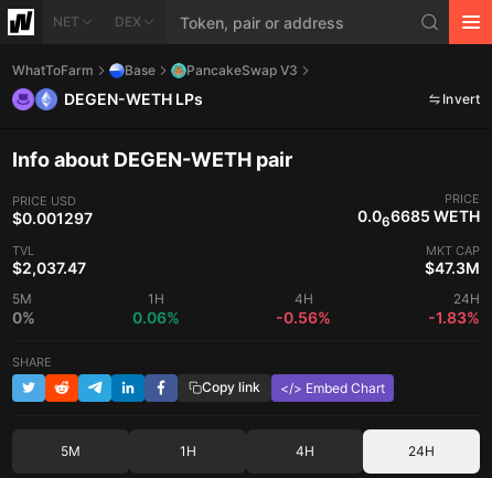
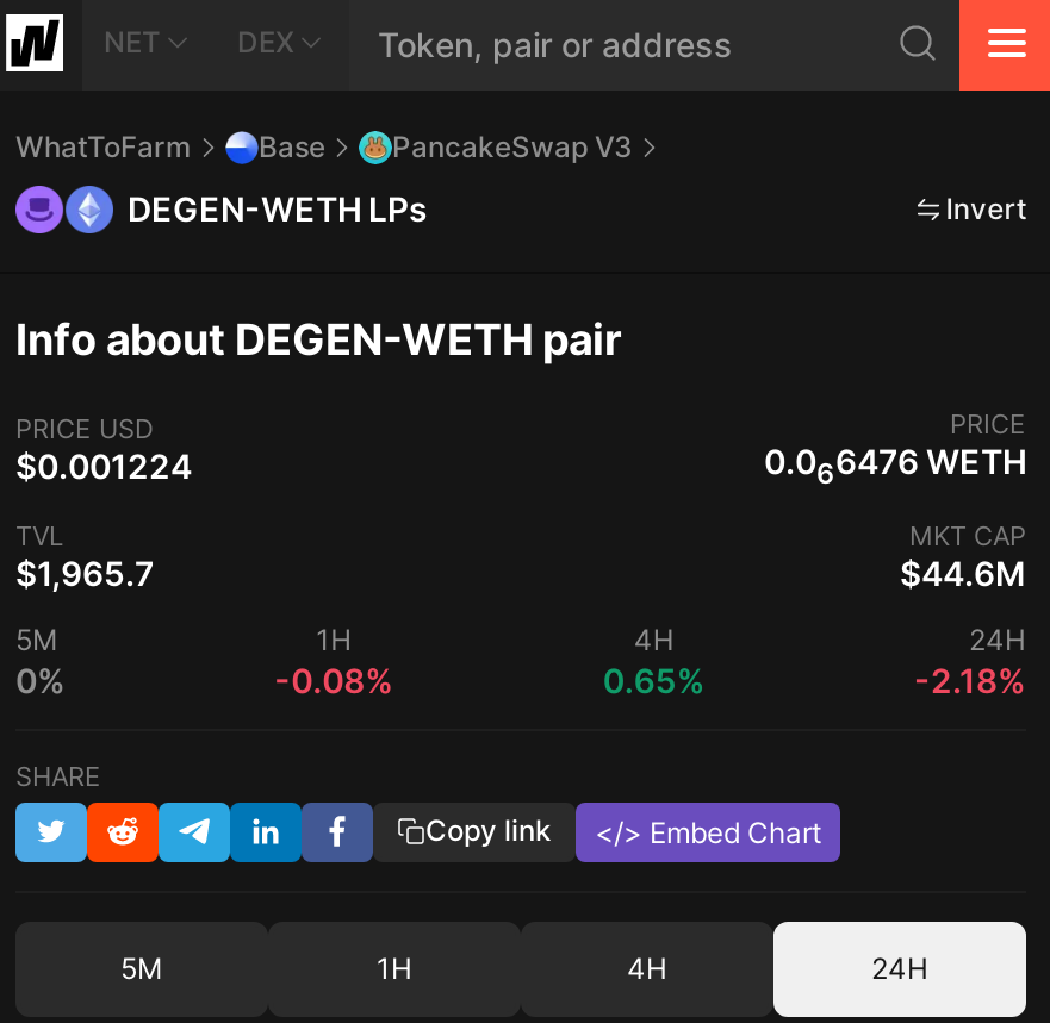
- $0.001297
+ $0.001224

- 0.066685 WETH
+ 0.066476 WETH

- $2,037.47
+ $1,965.7

- $47.3M
+ $44.6M

- 0.06%
+ -0.08%

- -0.56%
+ 0.65%

- -1.83%
+ -2.18%
